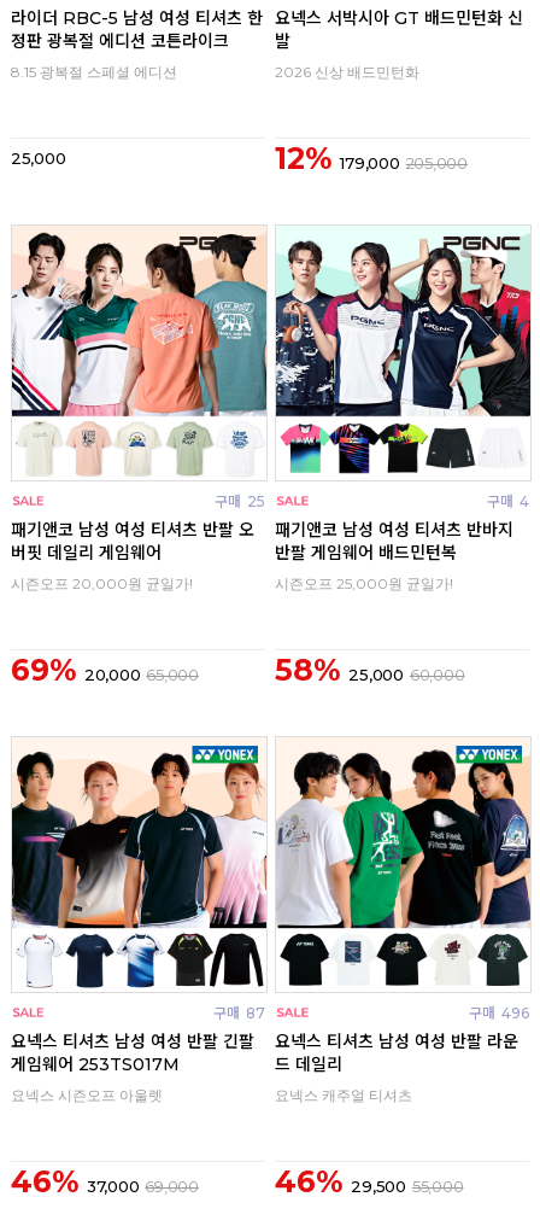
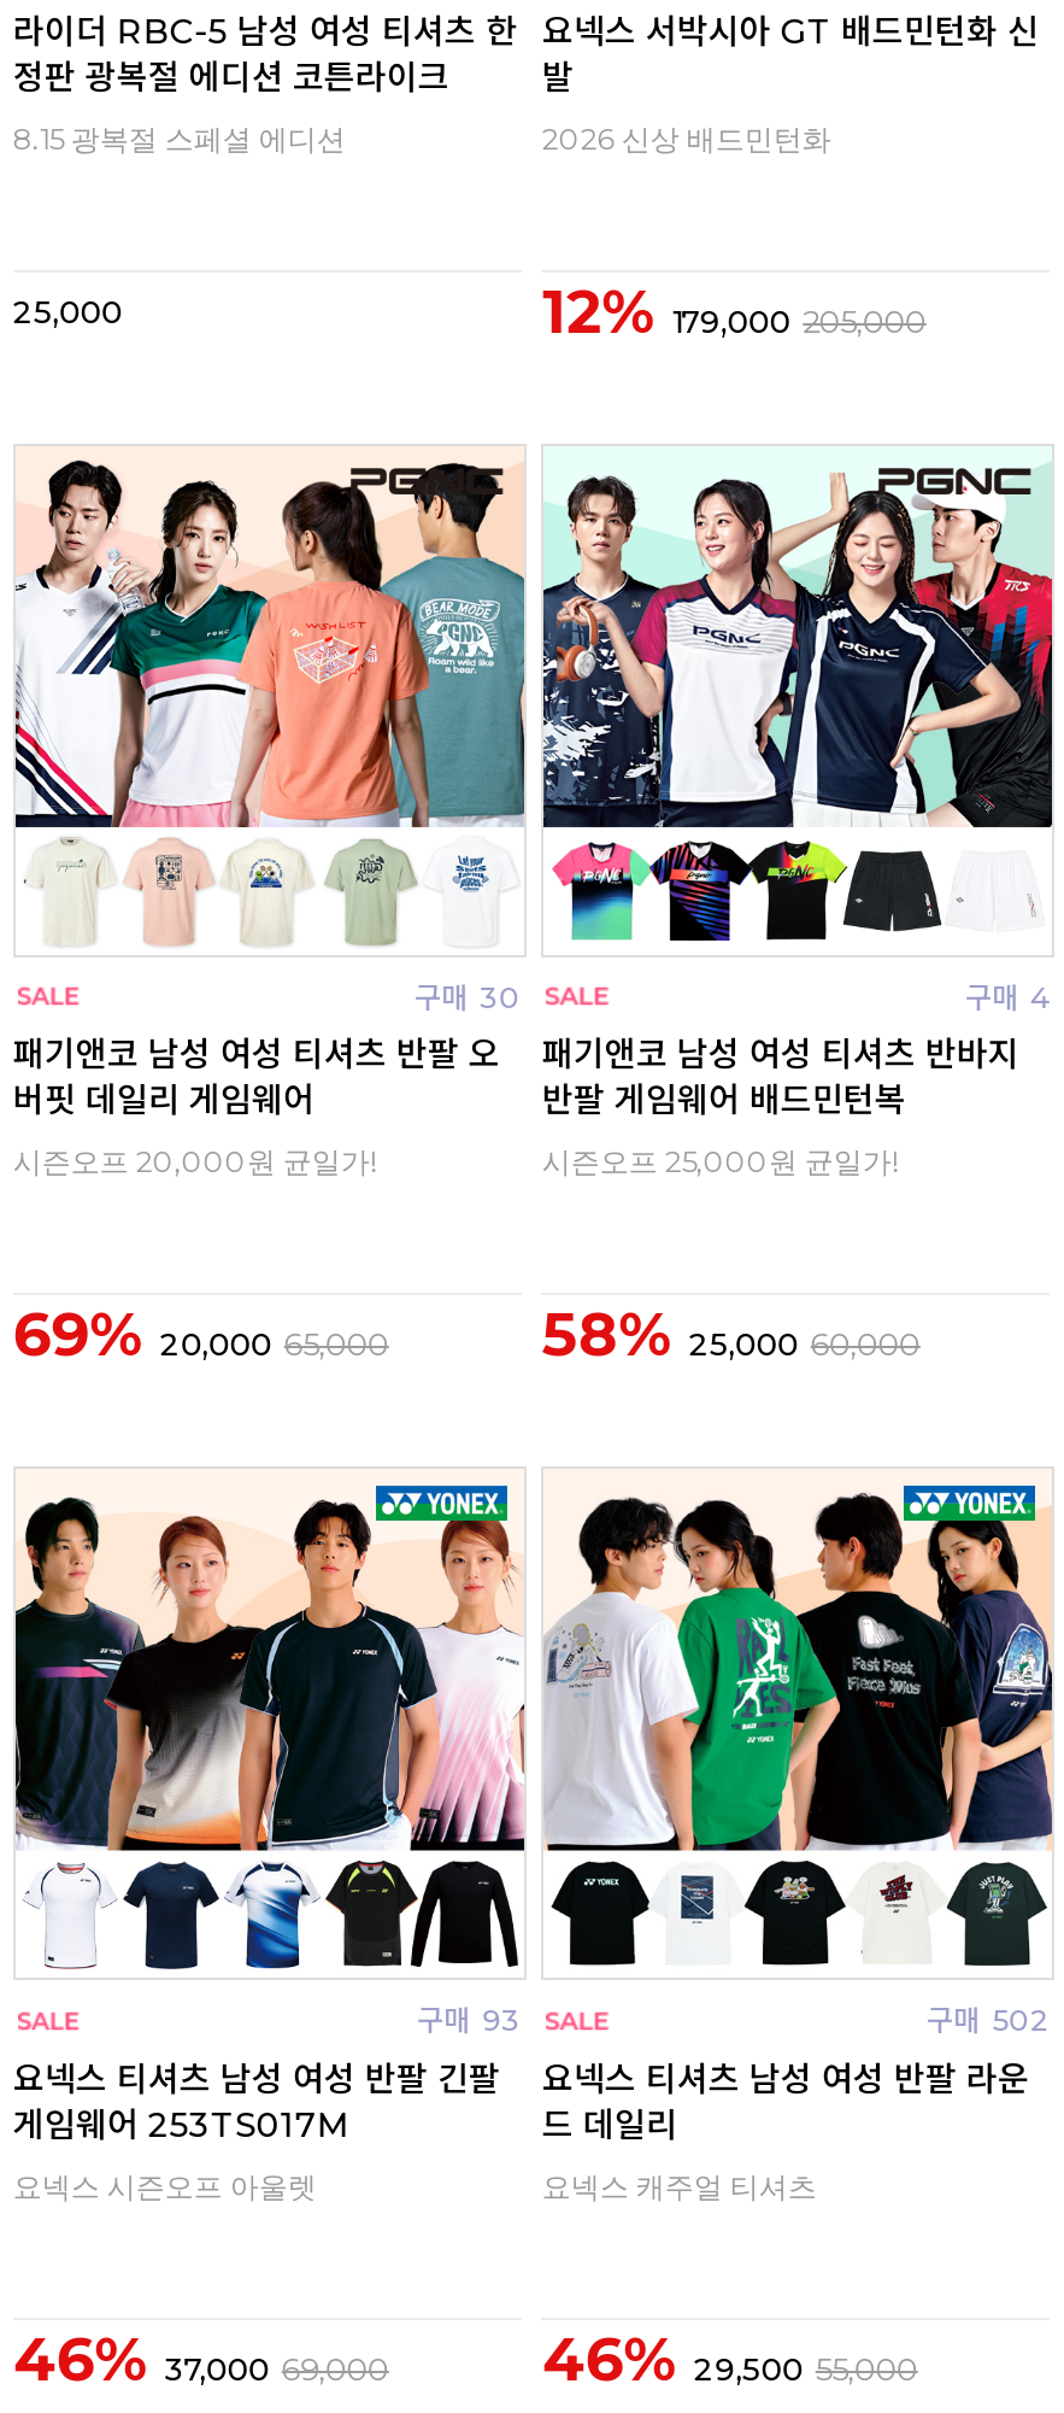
- 구매 25
+ 구매 30

- 구매 87
+ 구매 93

- 구매 496
+ 구매 502
